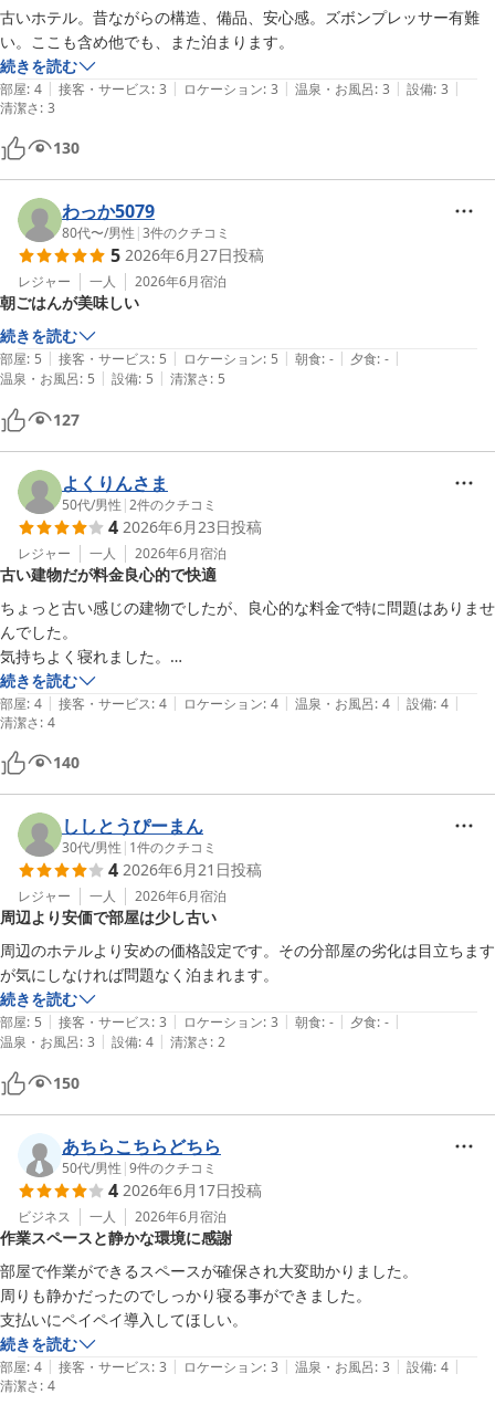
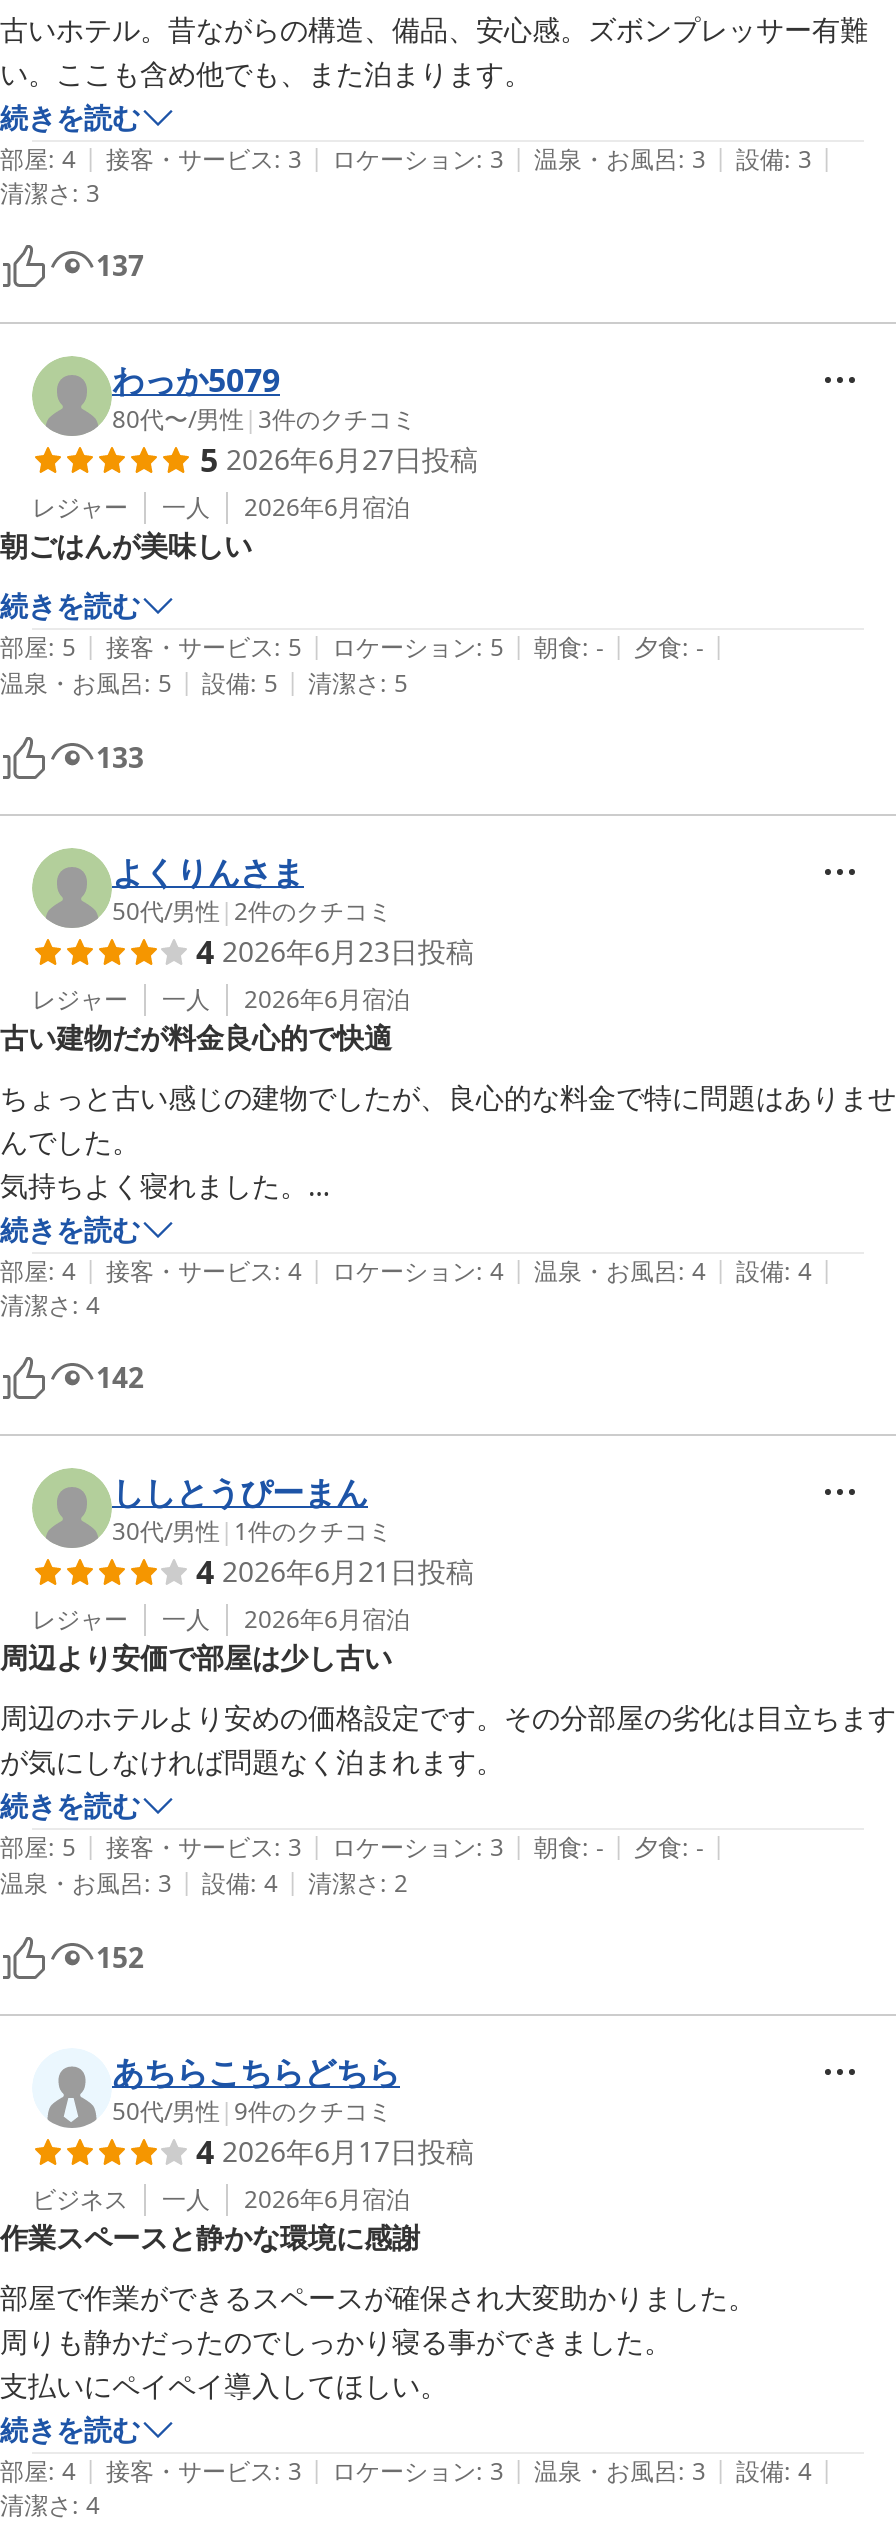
- 130
+ 137

- 127
+ 133

- 140
+ 142

- 150
+ 152
